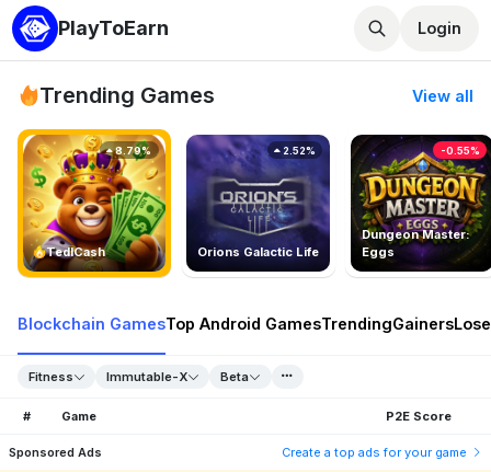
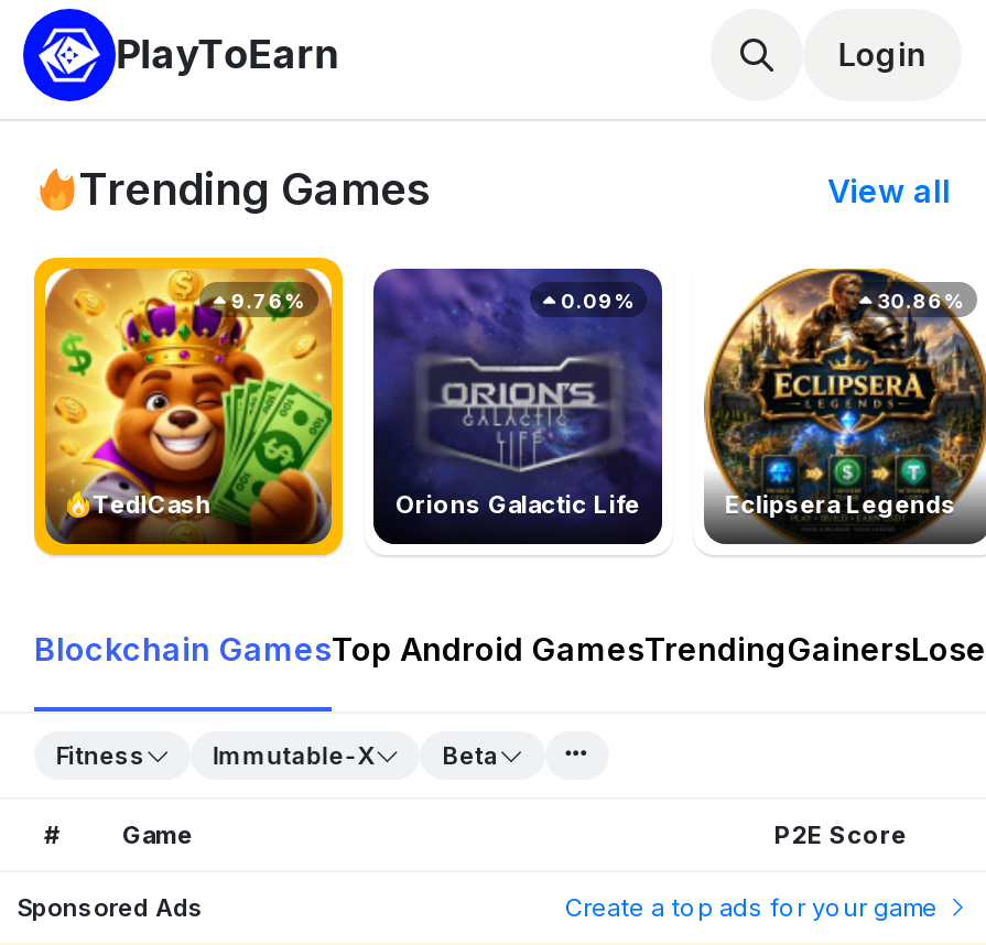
- [image]
- -0.55%
+ [image]
+ 30.86%

- 8.79%
+ 9.76%

- 2.52%
+ 0.09%

- Dungeon Master:
- Eggs
+ Eclipsera Legends
